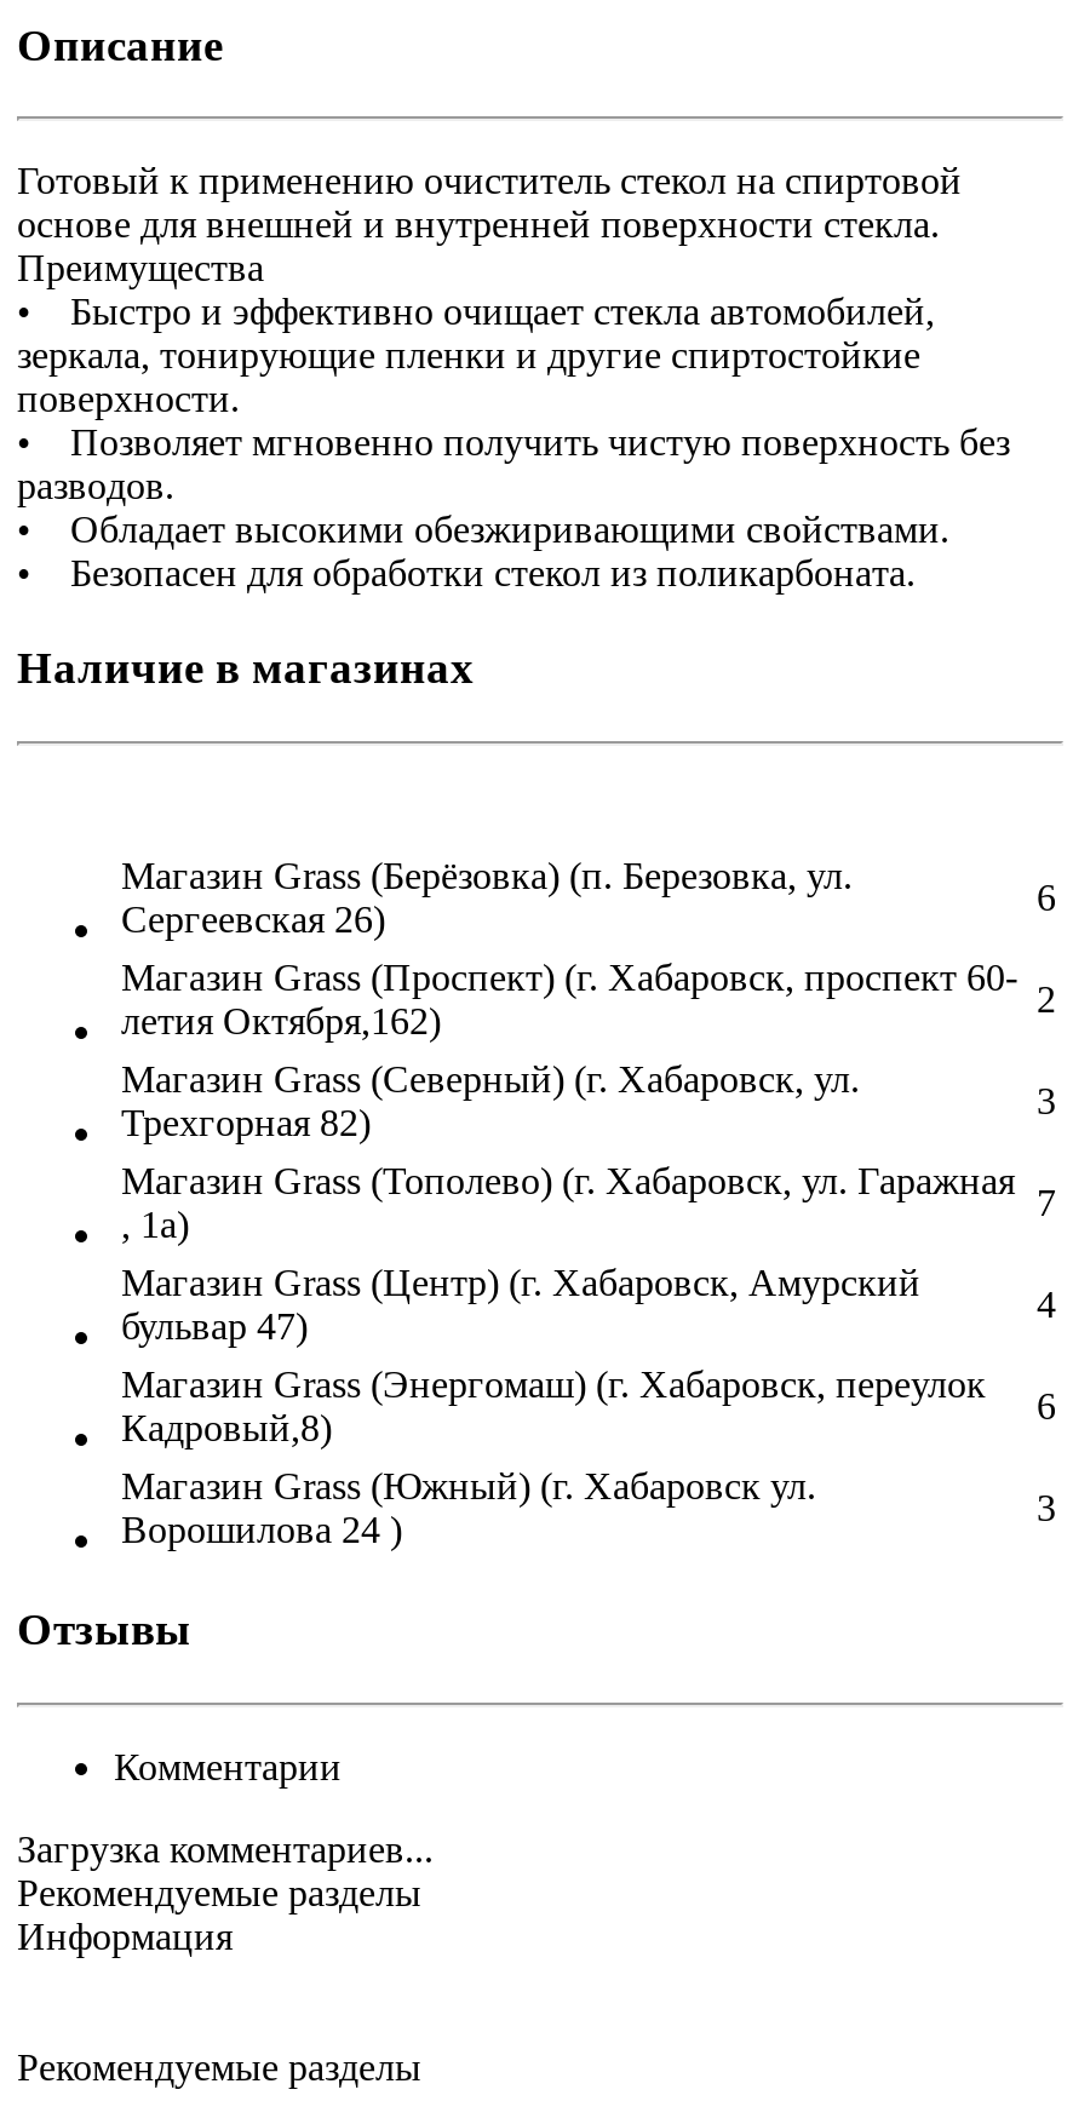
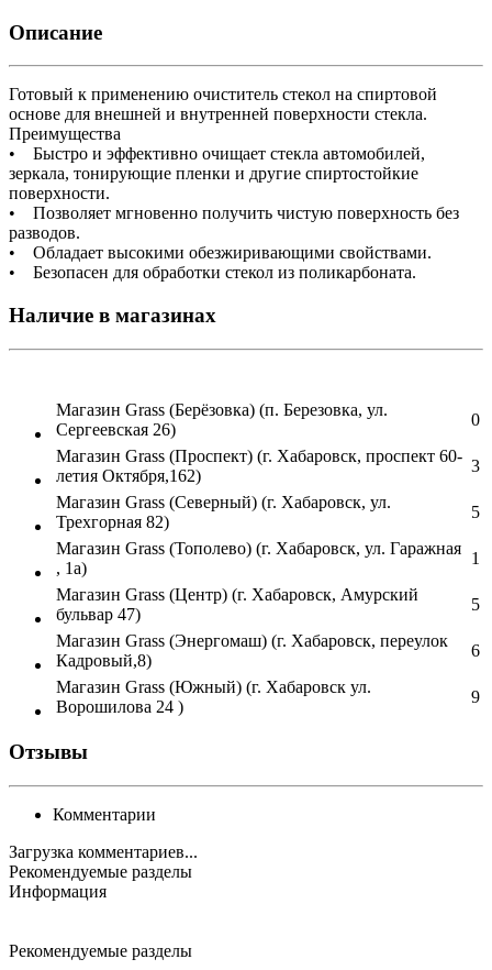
- 6
+ 0

- 2
+ 3

- 3
+ 5

- 7
+ 1

- 4
+ 5

- 3
+ 9
